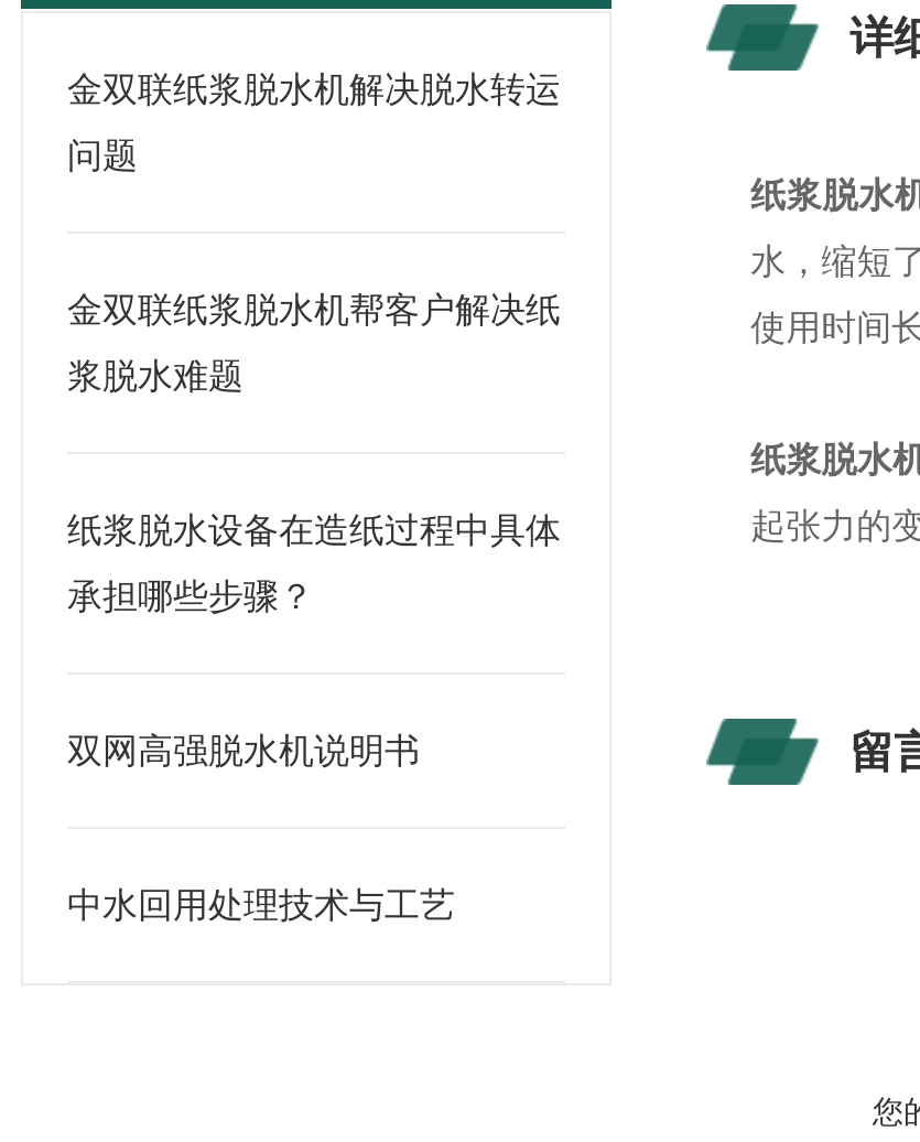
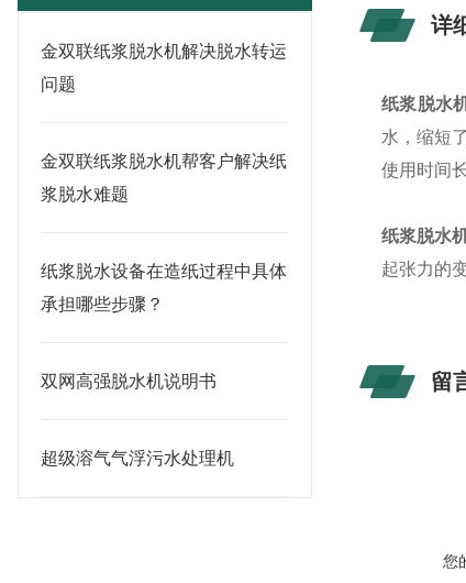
- 中水回用处理技术与工艺
+ 超级溶气气浮污水处理机
